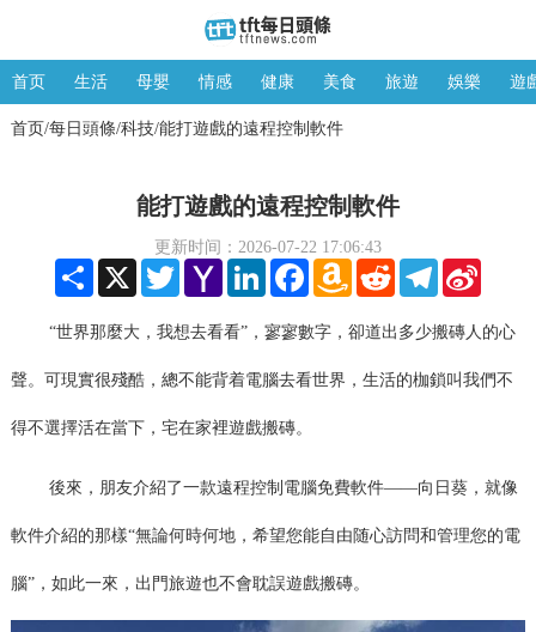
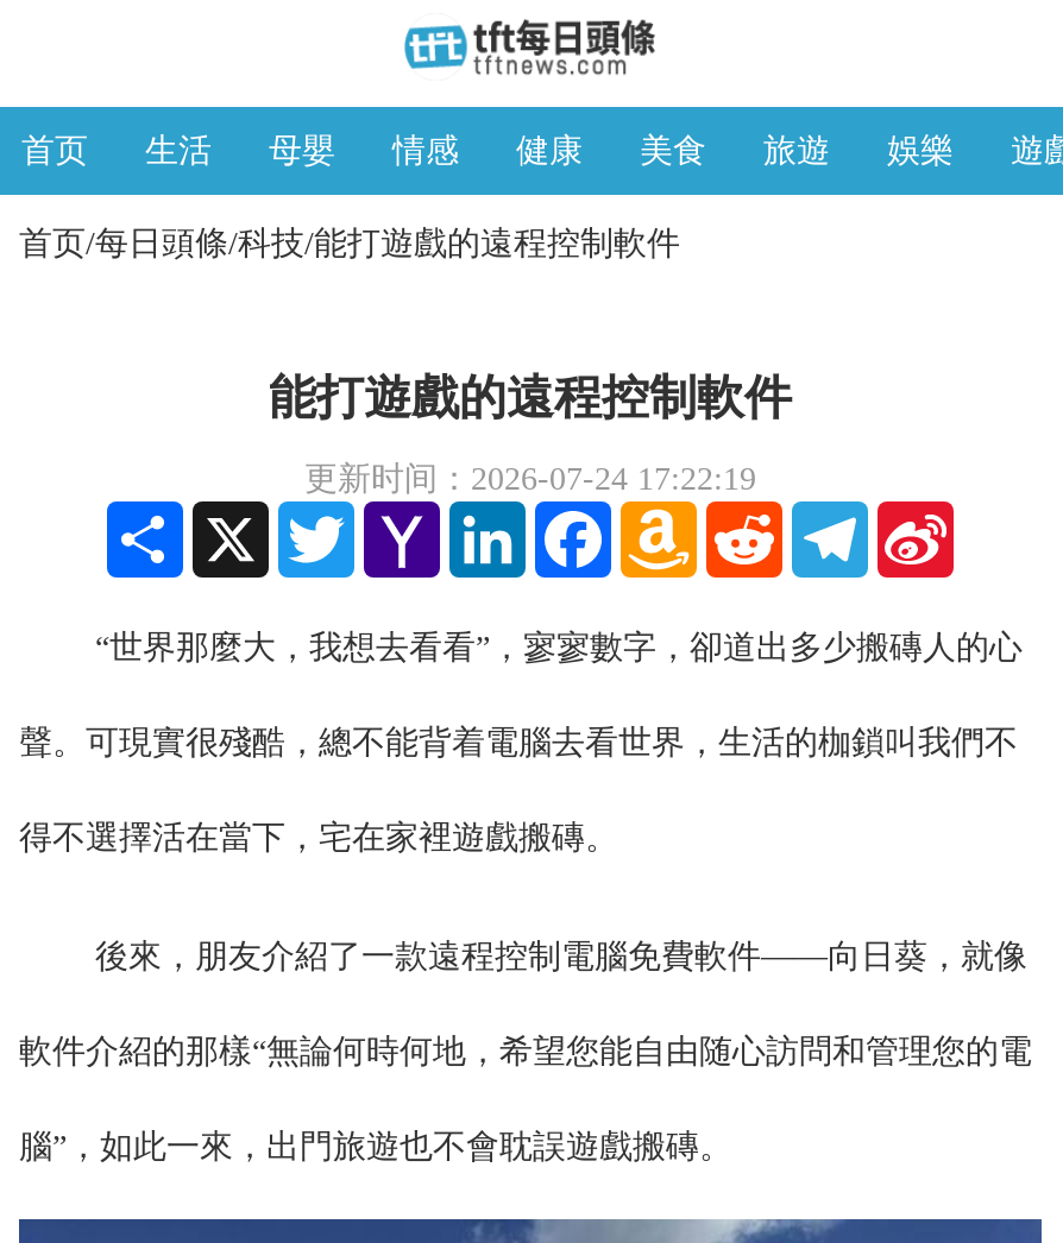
- 更新时间：2026-07-22 17:06:43
+ 更新时间：2026-07-24 17:22:19
